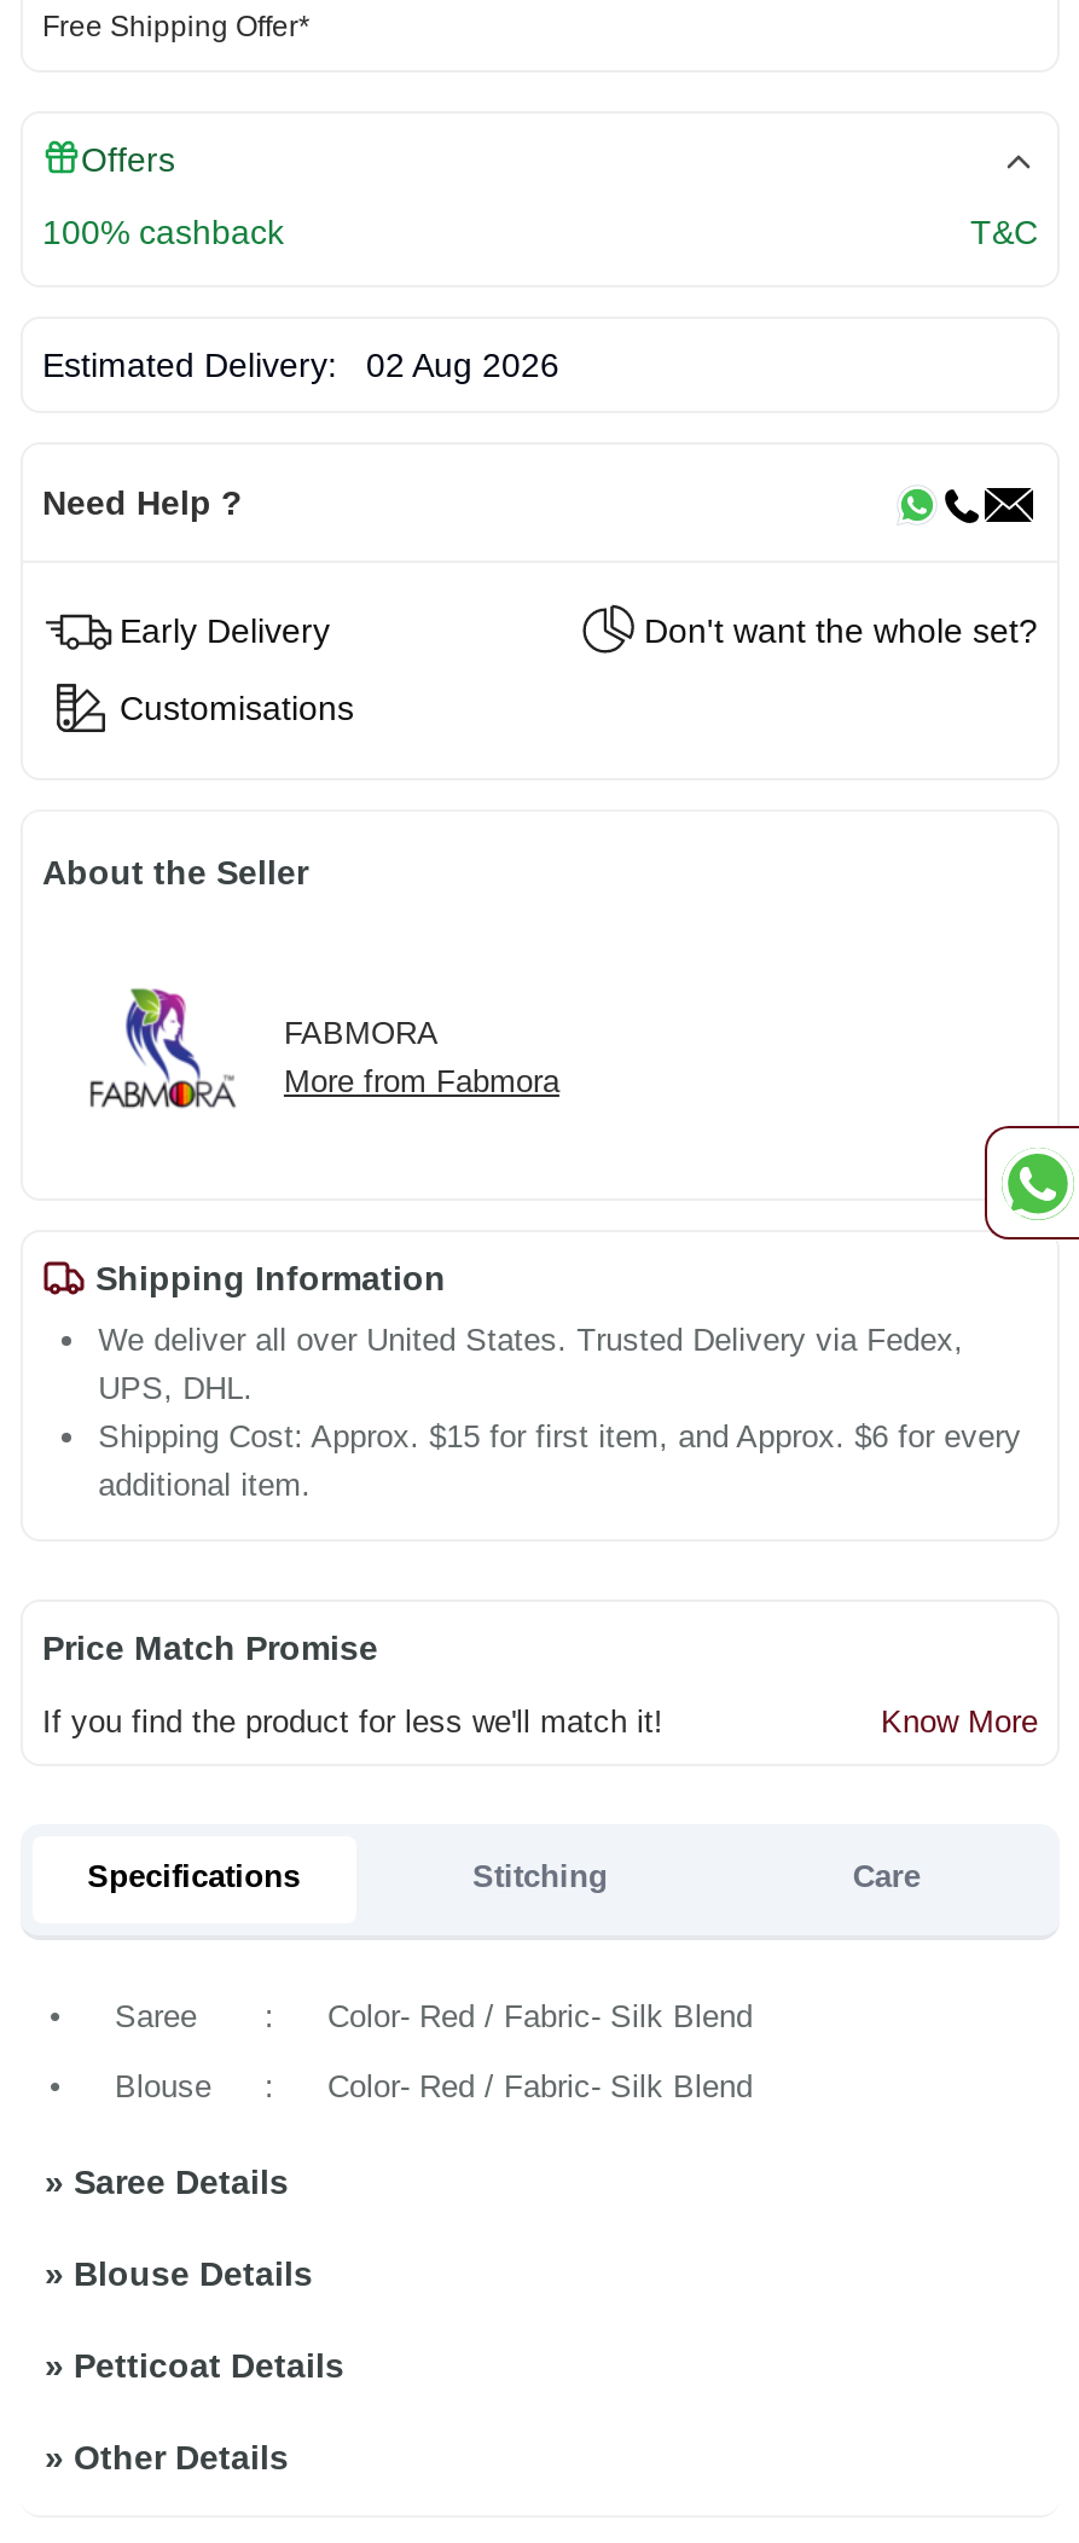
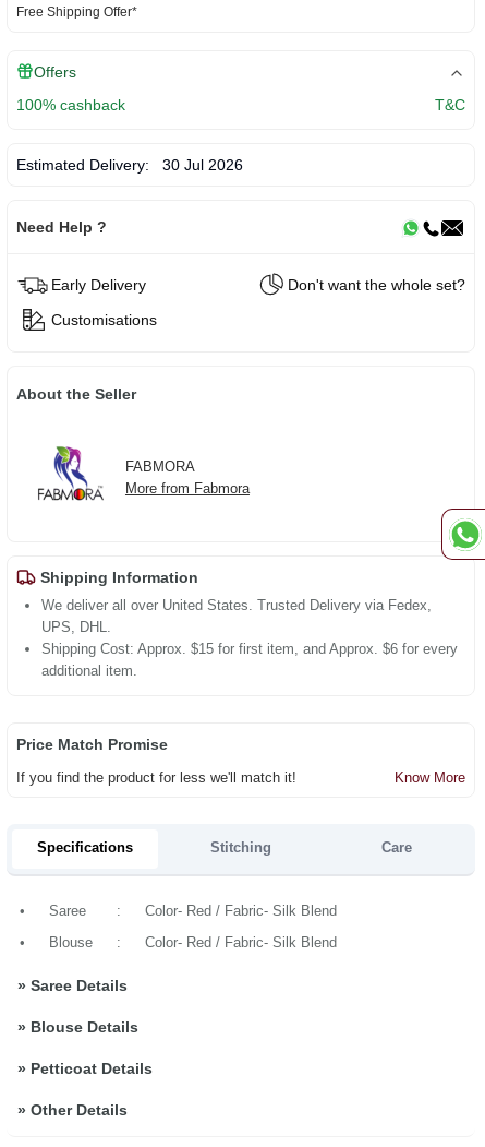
- Estimated Delivery: 02 Aug 2026
+ Estimated Delivery: 30 Jul 2026
